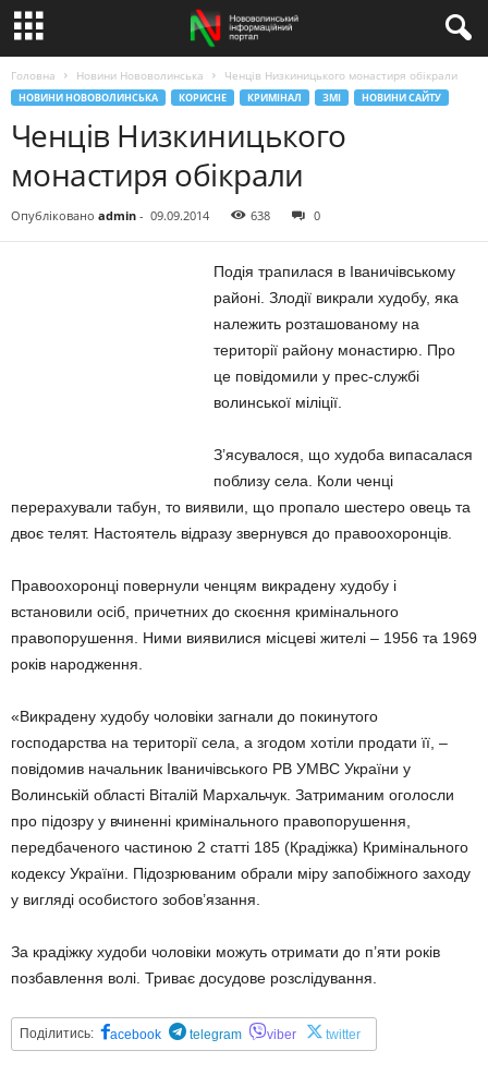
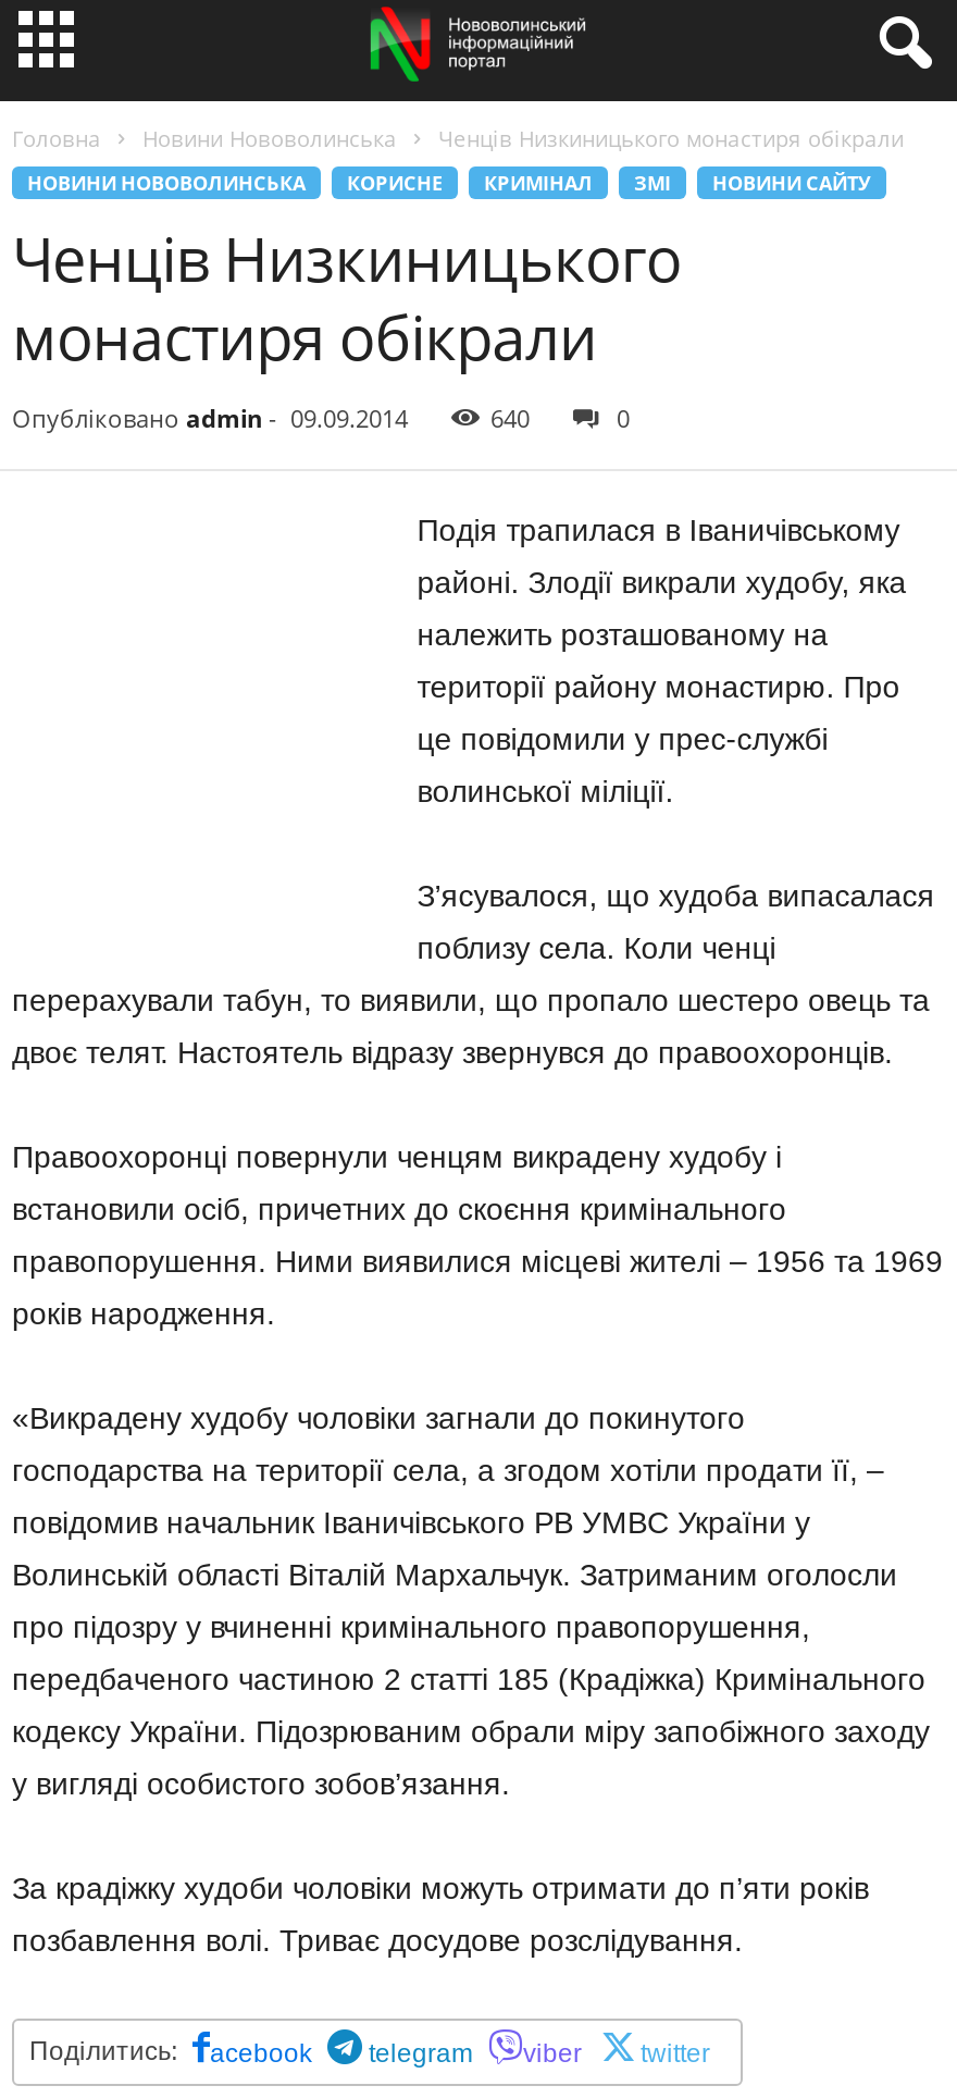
- 638
+ 640
